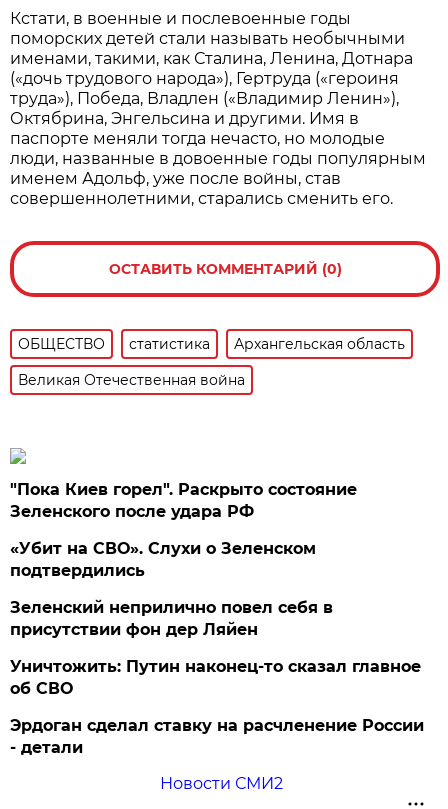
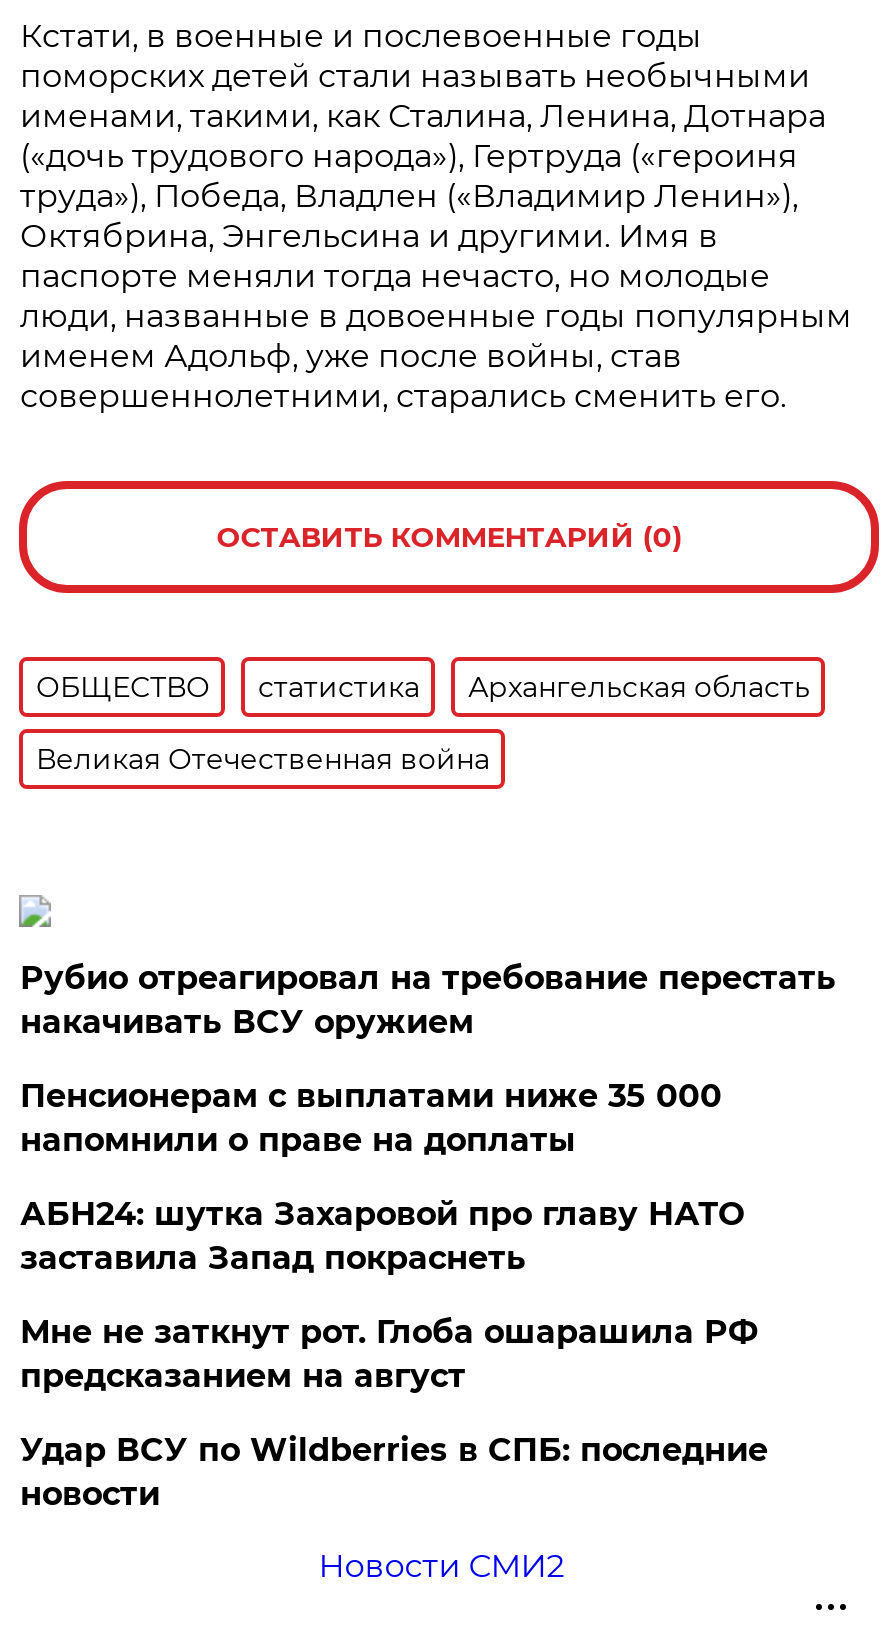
- "Пока Киев горел". Раскрыто состояние
- Зеленского после удара РФ
+ Рубио отреагировал на требование перестать
+ накачивать ВСУ оружием

- «Убит на СВО». Слухи о Зеленском
- подтвердились
+ Пенсионерам с выплатами ниже 35 000
+ напомнили о праве на доплаты

- Зеленский неприлично повел cебя в
- присутствии фон дер Ляйен
+ АБН24: шутка Захаровой про главу НАТО
+ заставила Запад покраснеть

- Уничтожить: Путин наконец-то сказал главное
- об СВО
+ Мне не заткнут рот. Глоба ошарашила РФ
+ предсказанием на август

- Эрдоган сделал ставку на расчленение России
- - детали
+ Удар ВСУ по Wildberries в СПБ: последние
+ новости
